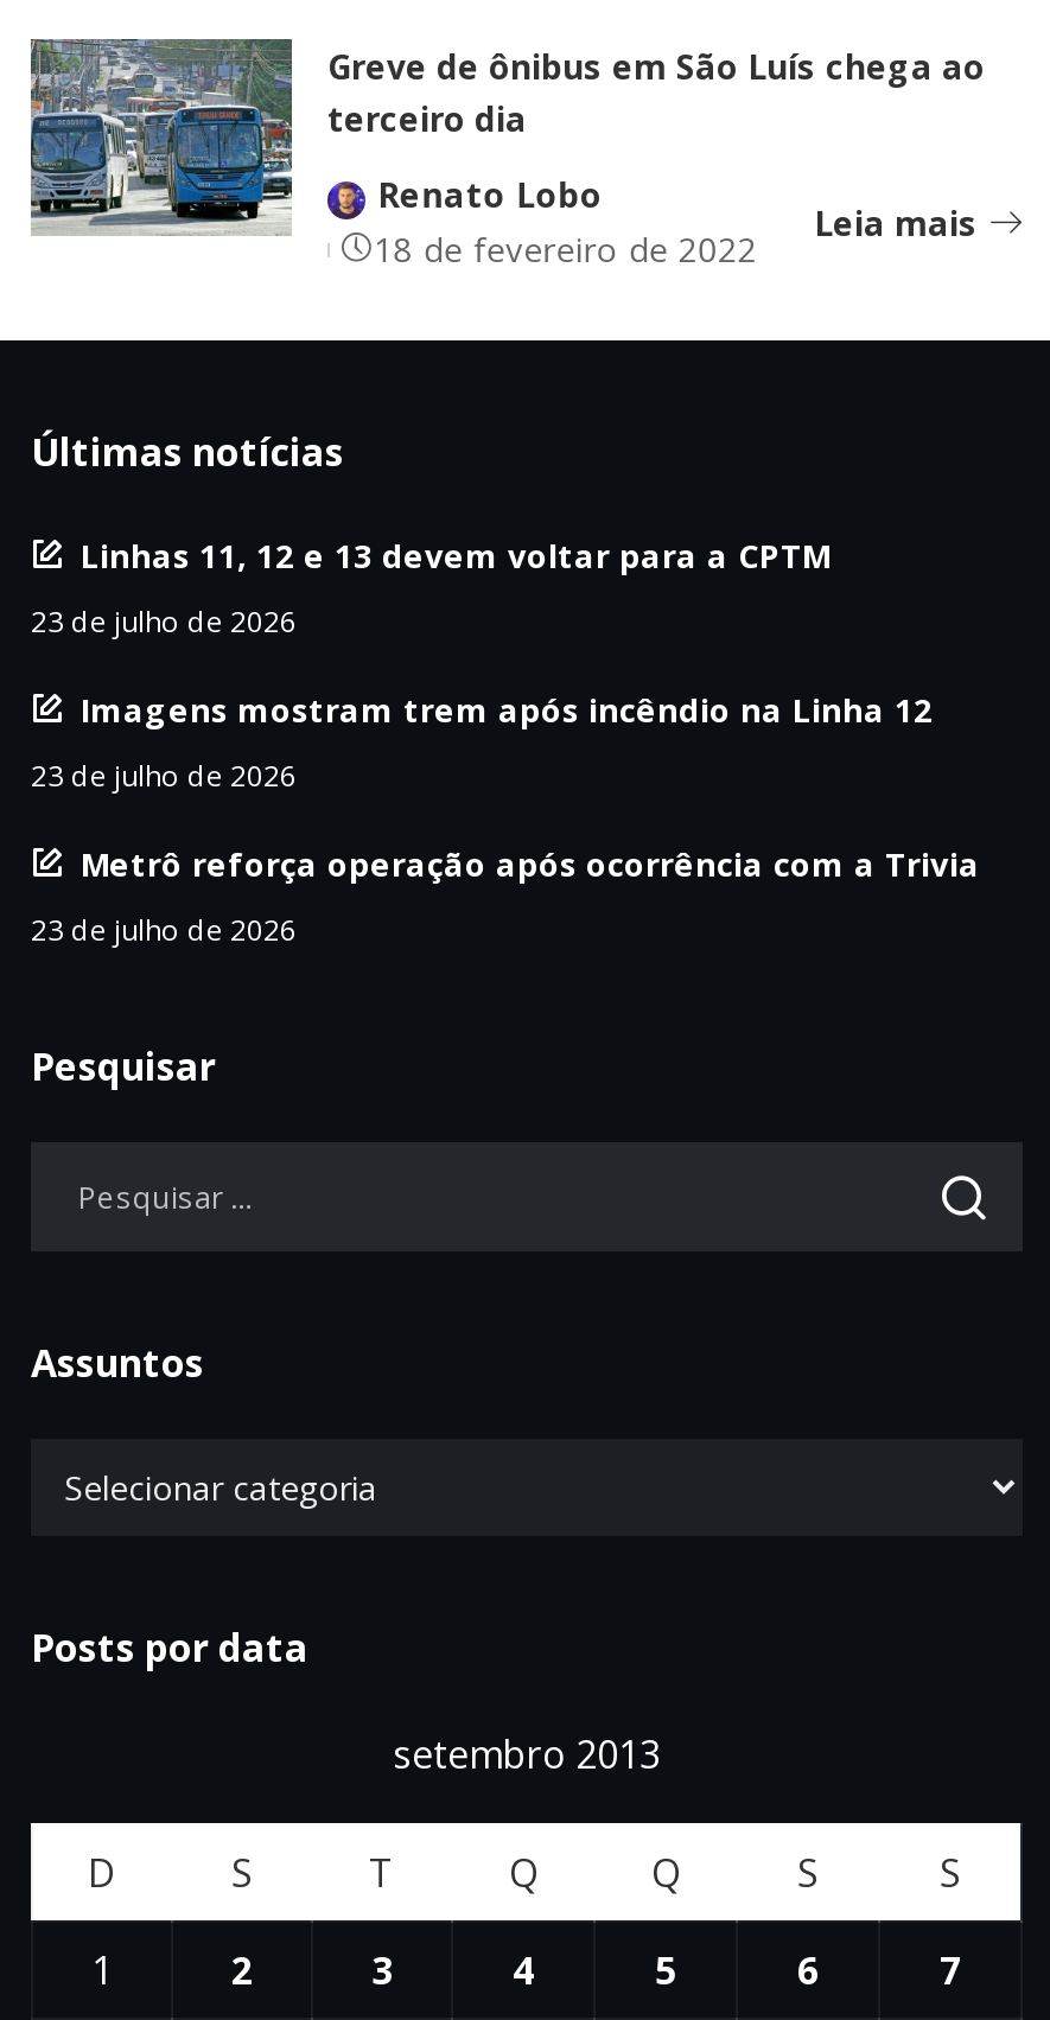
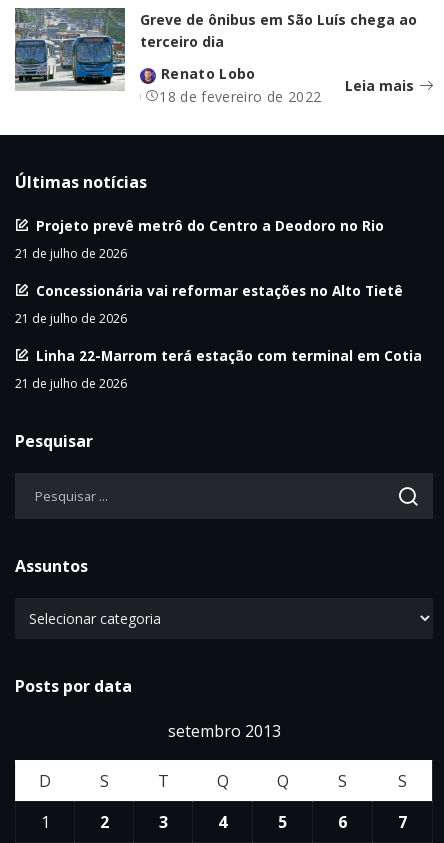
- Linhas 11, 12 e 13 devem voltar para a CPTM
+ Projeto prevê metrô do Centro a Deodoro no Rio

- 23 de julho de 2026
+ 21 de julho de 2026

- Imagens mostram trem após incêndio na Linha 12
+ Concessionária vai reformar estações no Alto Tietê

- 23 de julho de 2026
+ 21 de julho de 2026

- Metrô reforça operação após ocorrência com a Trivia
+ Linha 22-Marrom terá estação com terminal em Cotia

- 23 de julho de 2026
+ 21 de julho de 2026
